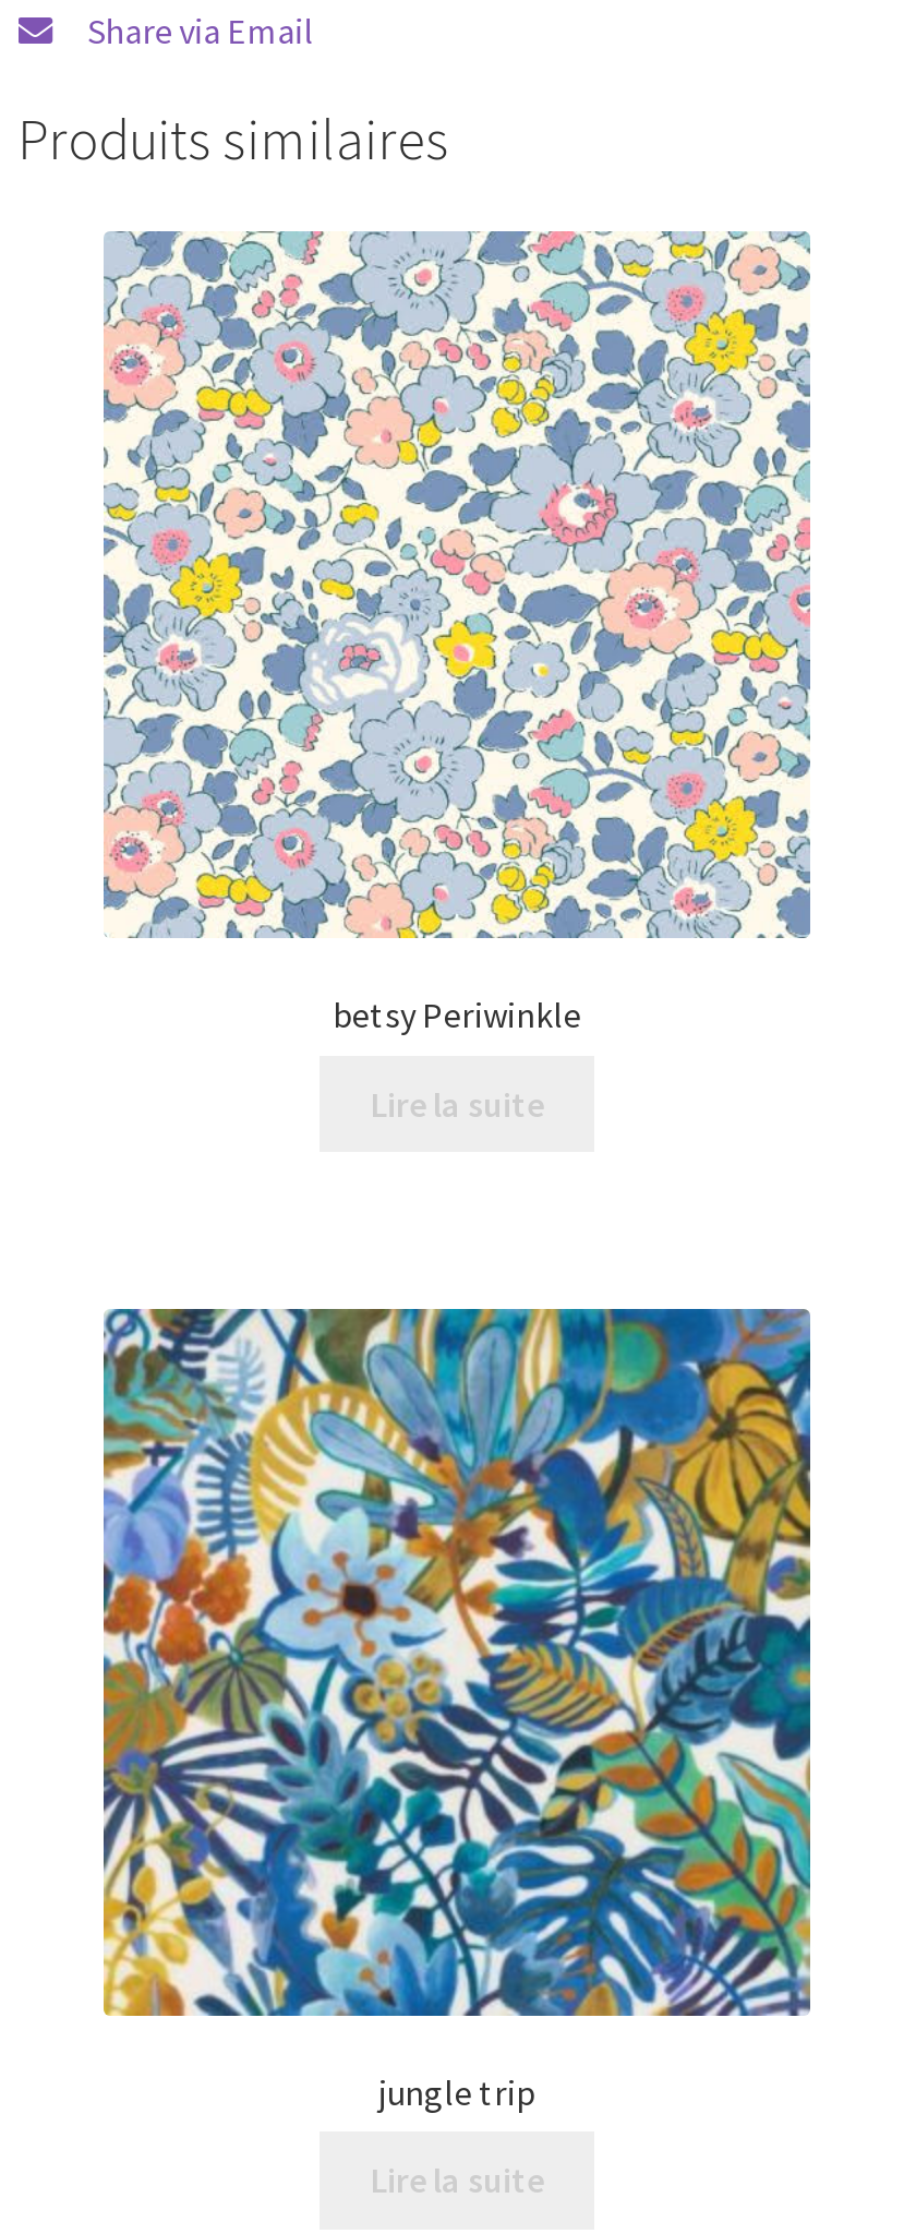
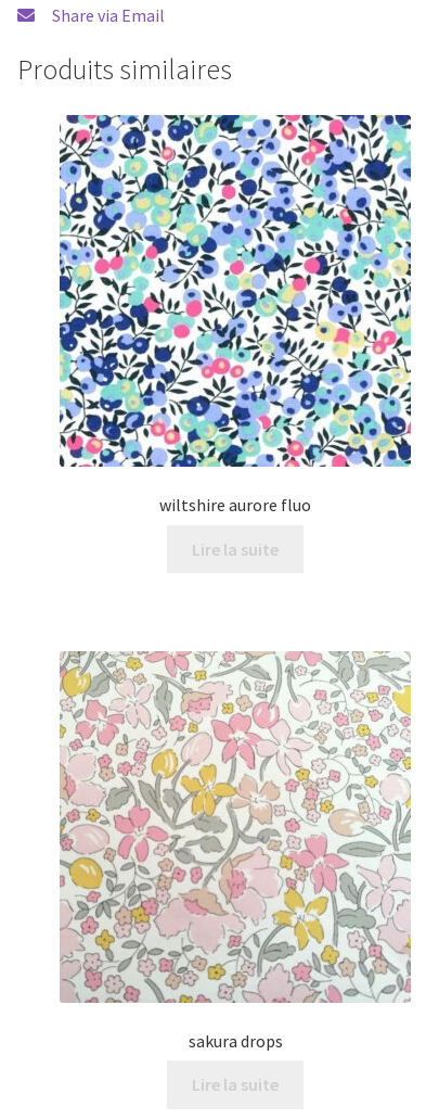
- [image]
- betsy Periwinkle
+ [image]
+ wiltshire aurore fluo

- [image]
- jungle trip
+ [image]
+ sakura drops
